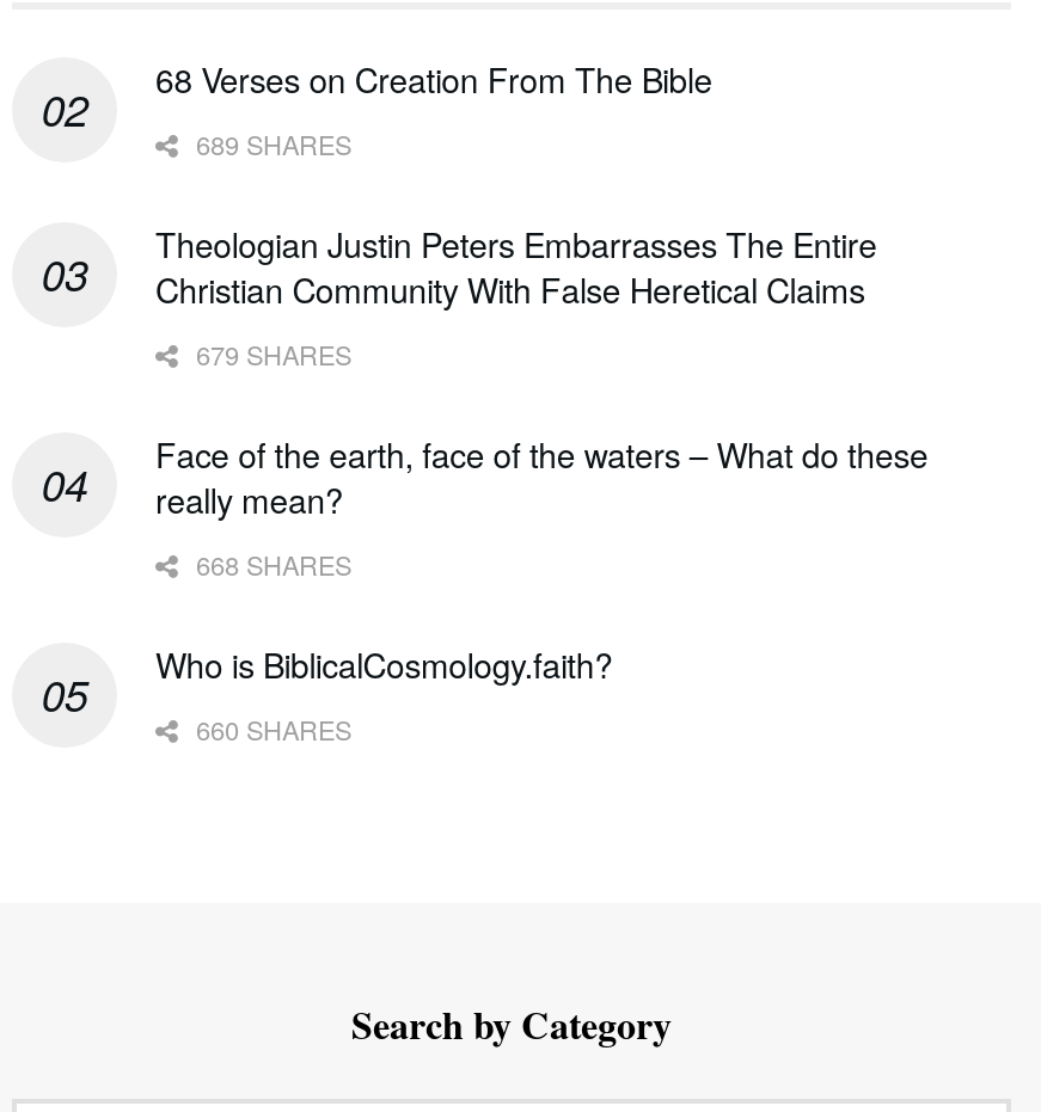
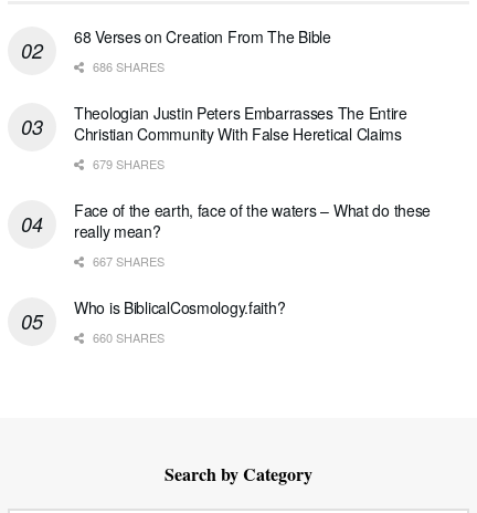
- 689 SHARES
+ 686 SHARES

- 668 SHARES
+ 667 SHARES
